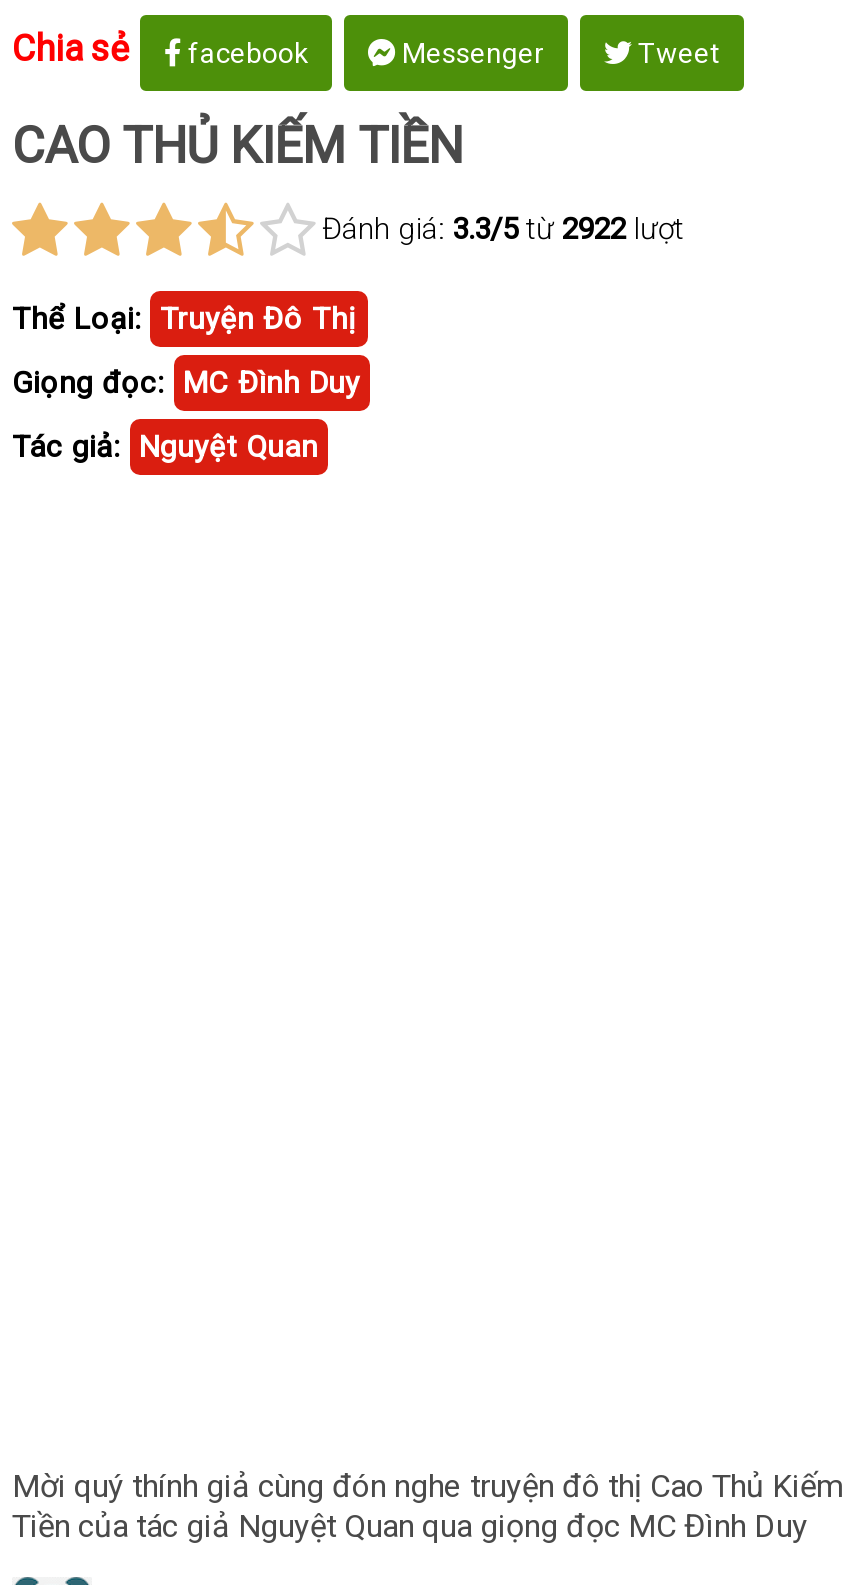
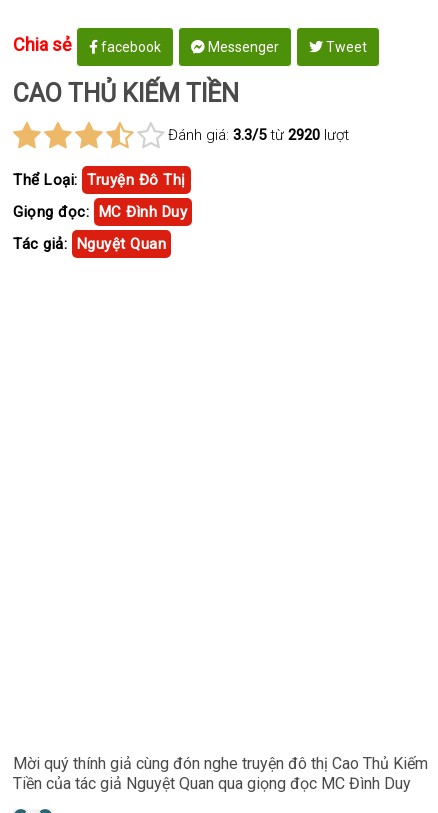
- Đánh giá: 3.3/5 từ 2922 lượt
+ Đánh giá: 3.3/5 từ 2920 lượt
